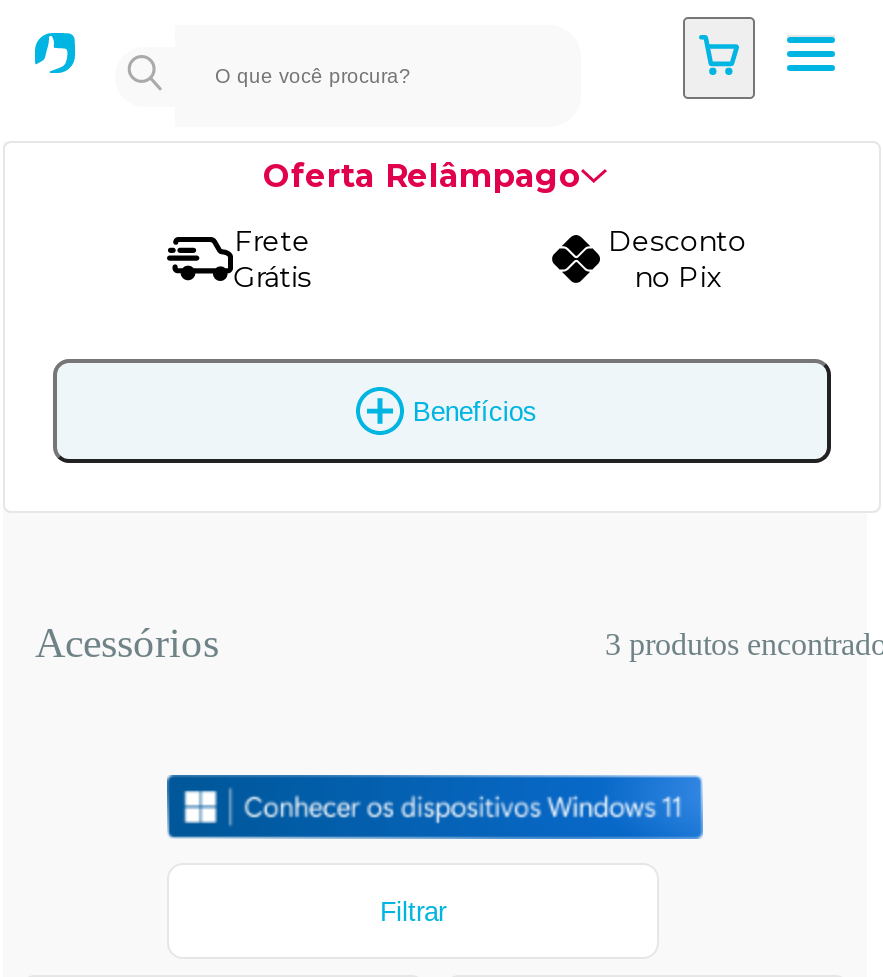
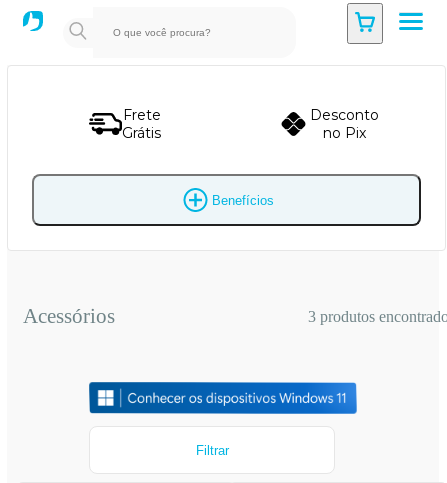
- Oferta Relâmpago
